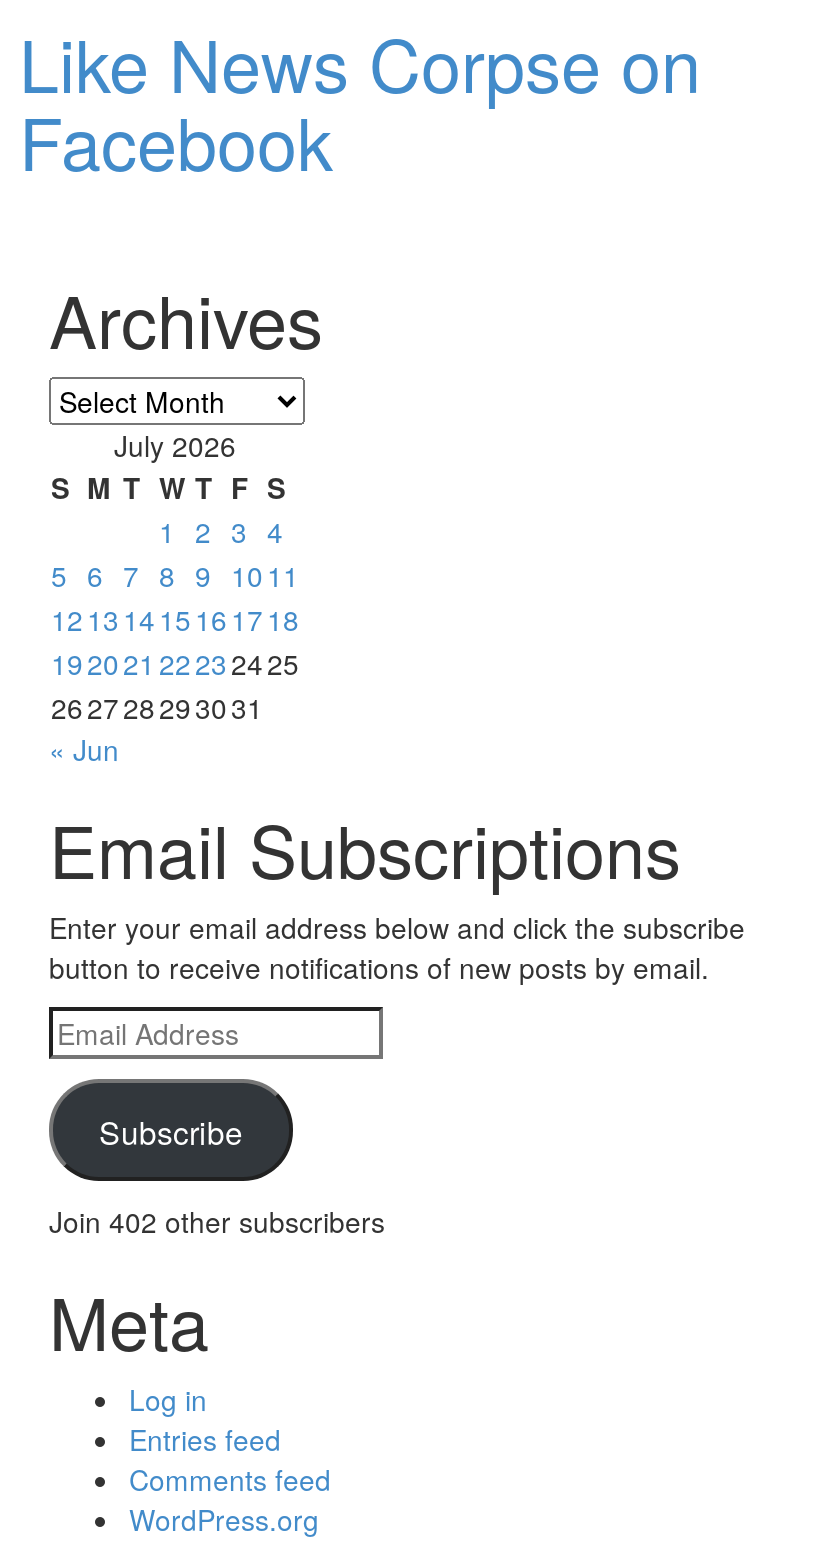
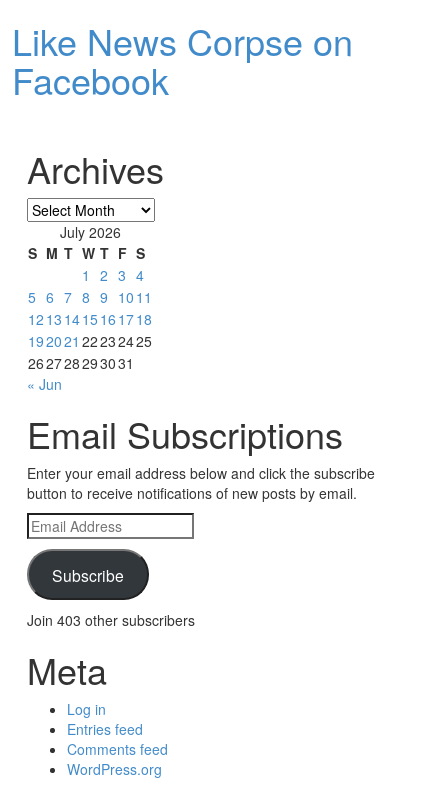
- Join 402 other subscribers
+ Join 403 other subscribers
